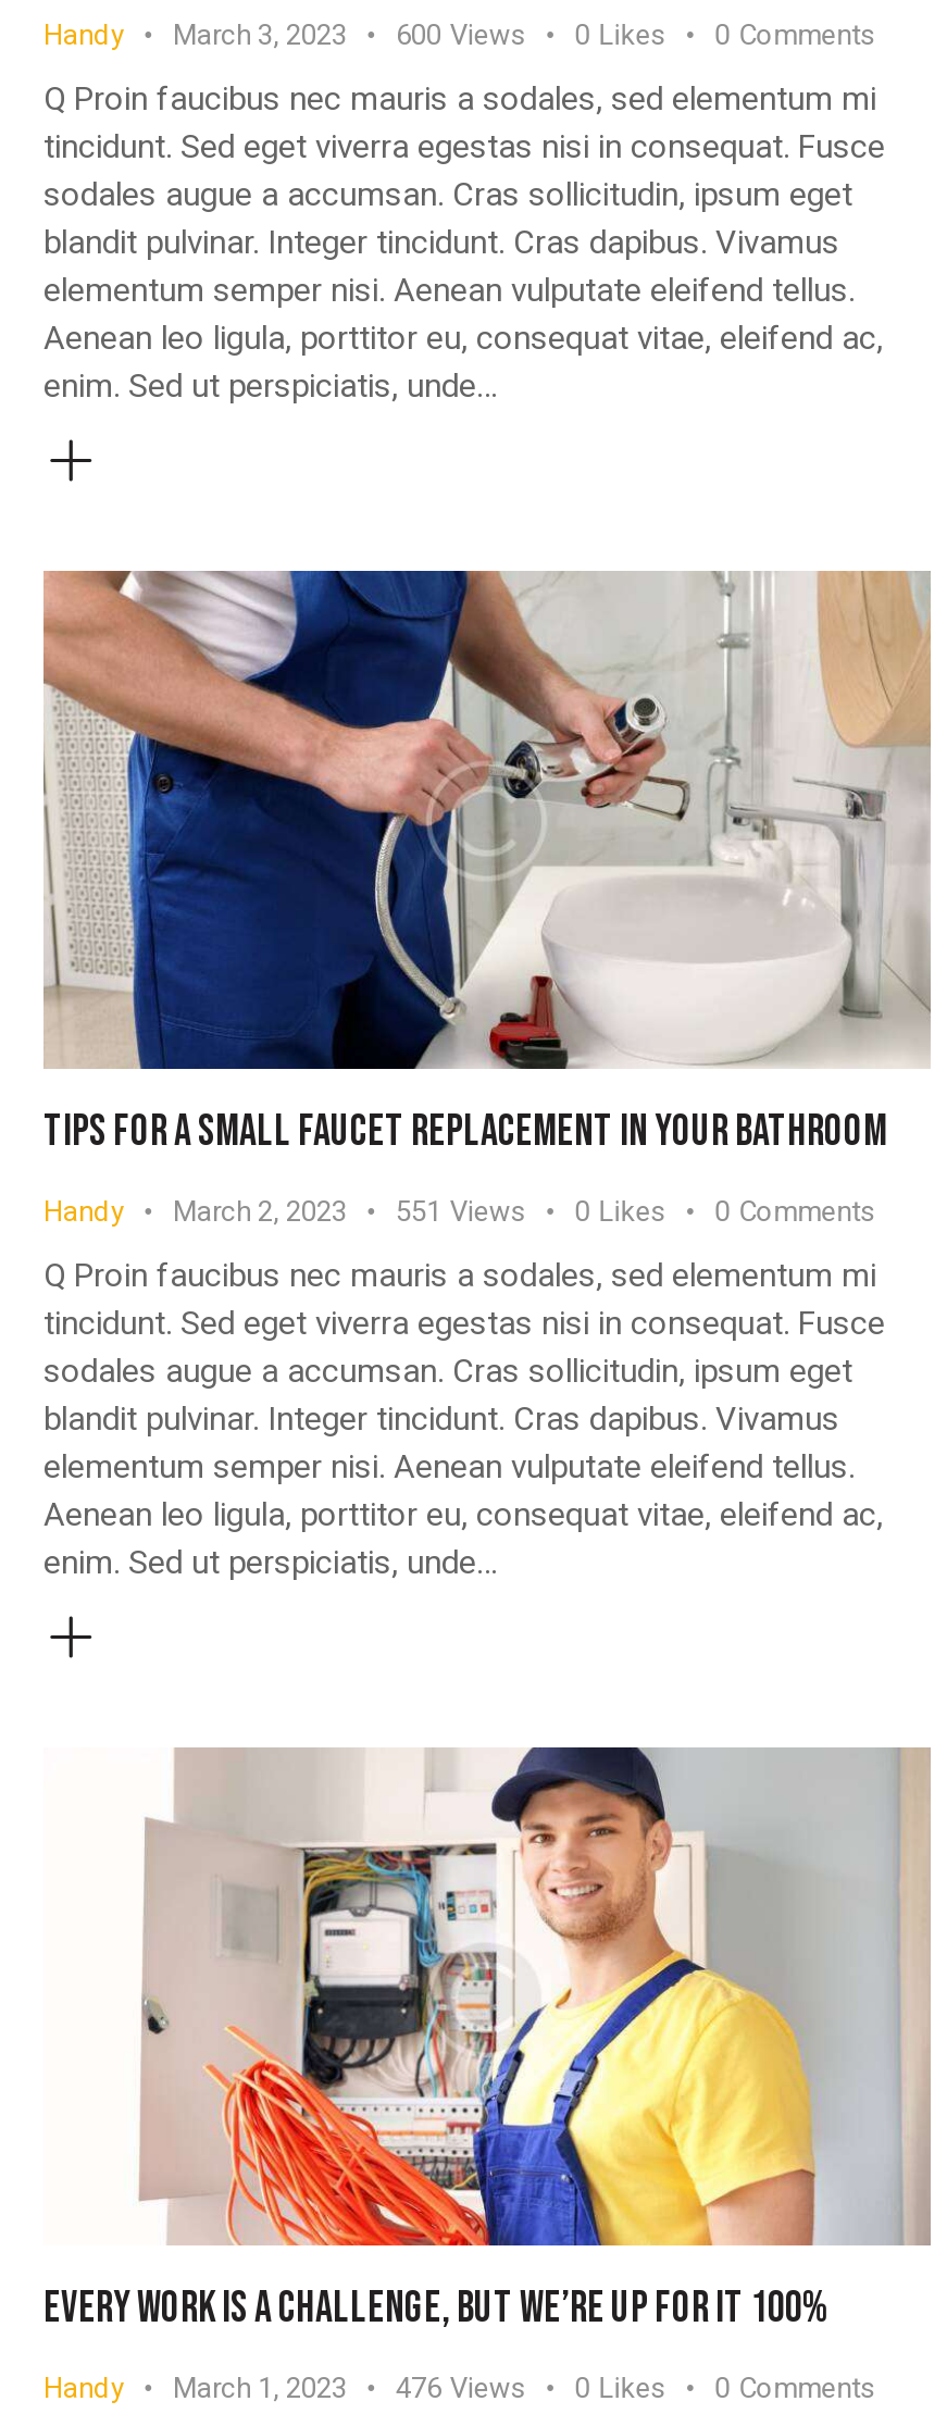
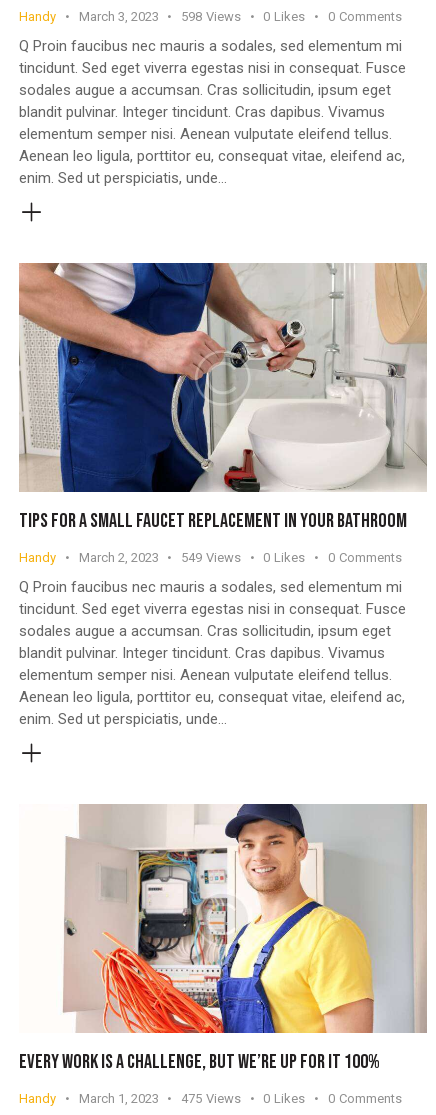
- Handy March 3, 2023 600 Views 0 Likes 0 Comments
+ Handy March 3, 2023 598 Views 0 Likes 0 Comments

- Handy March 2, 2023 551 Views 0 Likes 0 Comments
+ Handy March 2, 2023 549 Views 0 Likes 0 Comments

- Handy March 1, 2023 476 Views 0 Likes 0 Comments
+ Handy March 1, 2023 475 Views 0 Likes 0 Comments
